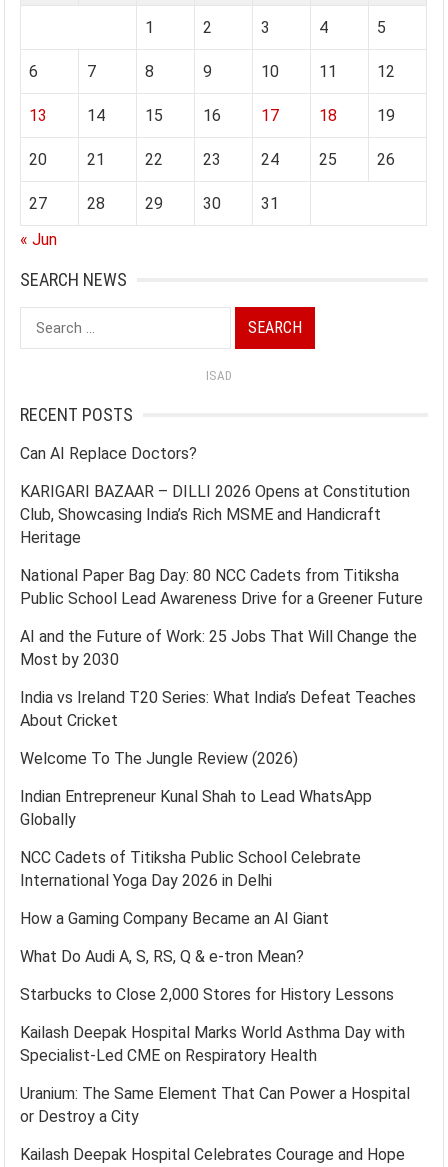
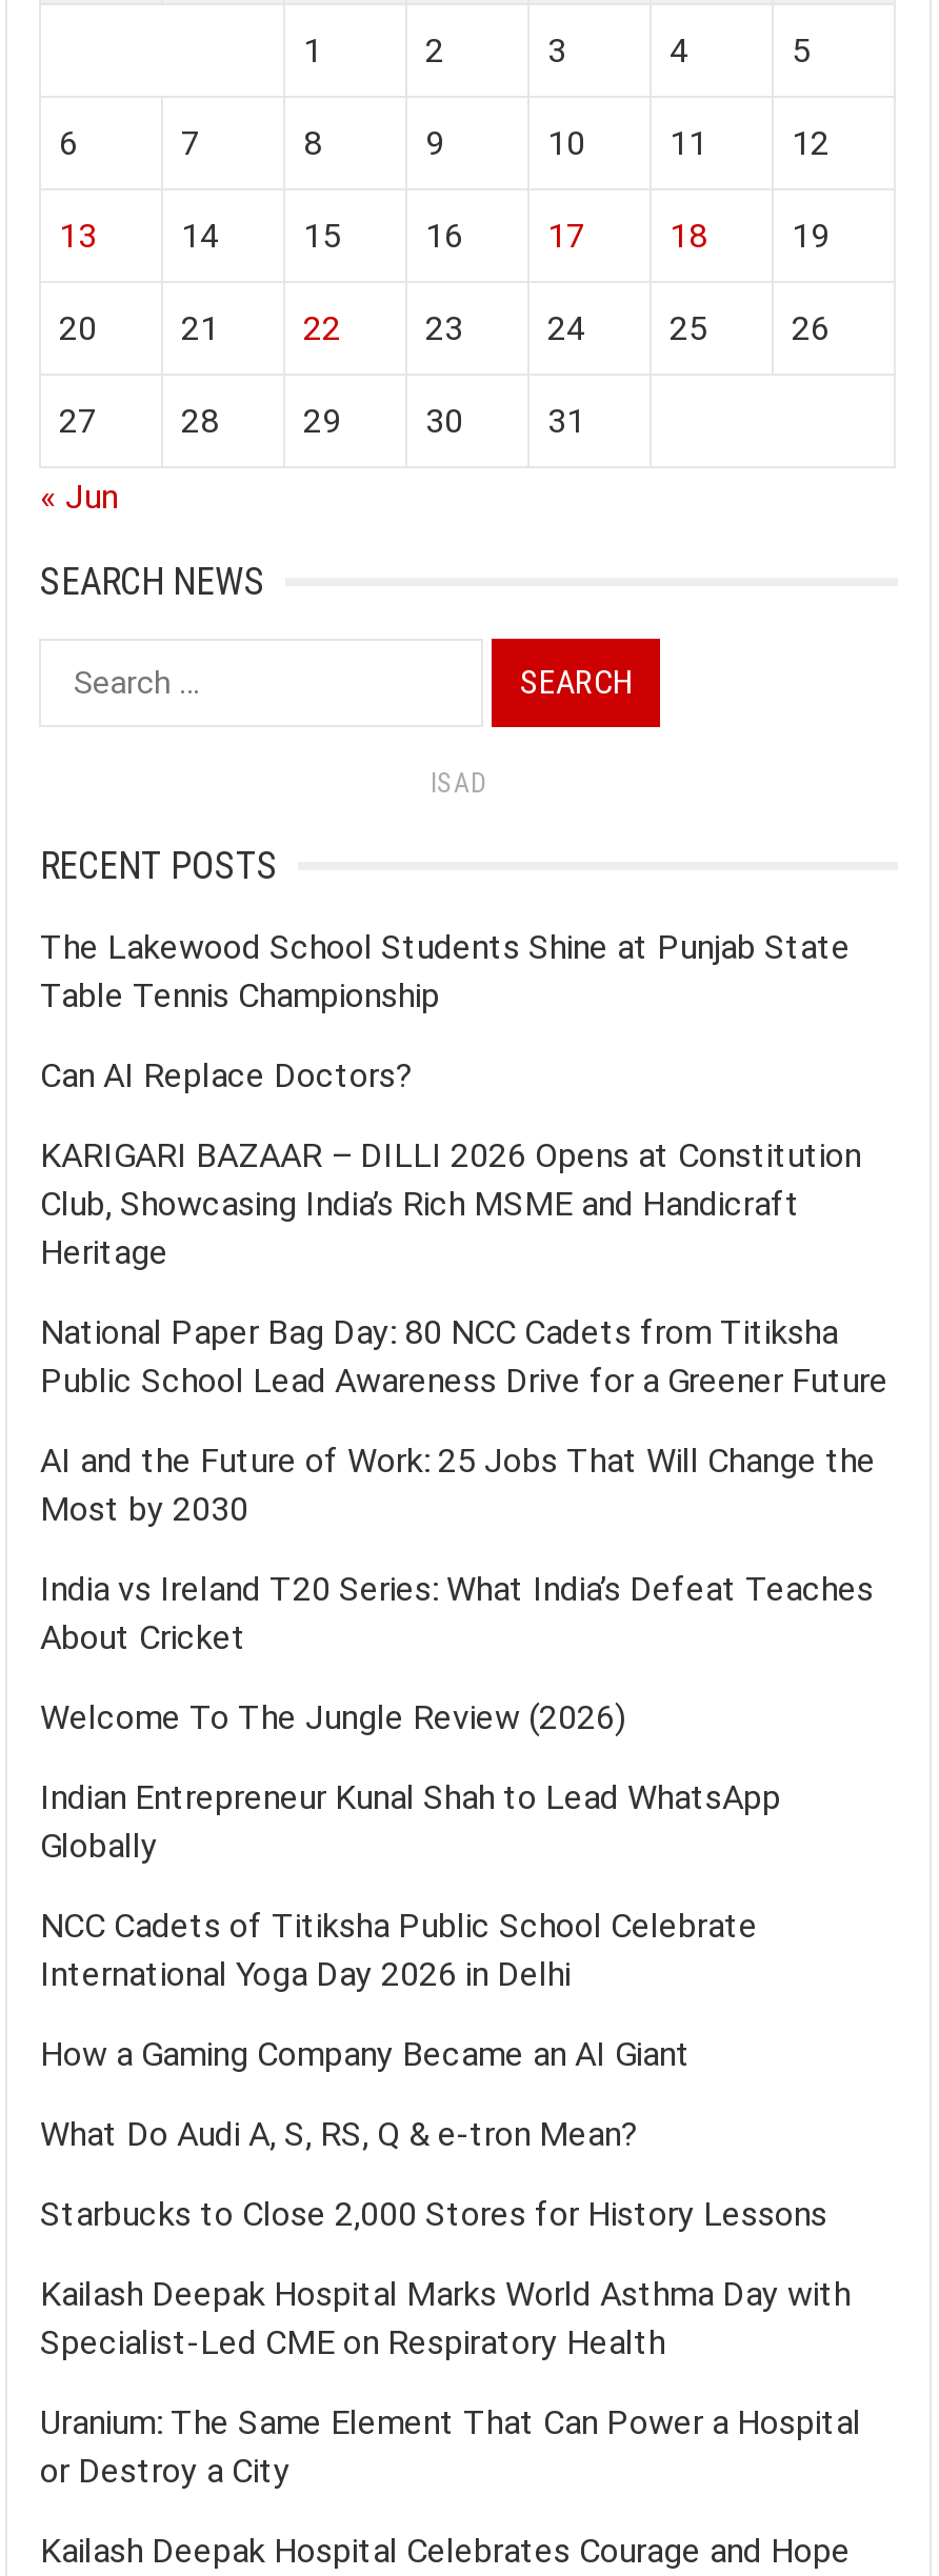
+ The Lakewood School Students Shine at Punjab State
+ Table Tennis Championship
